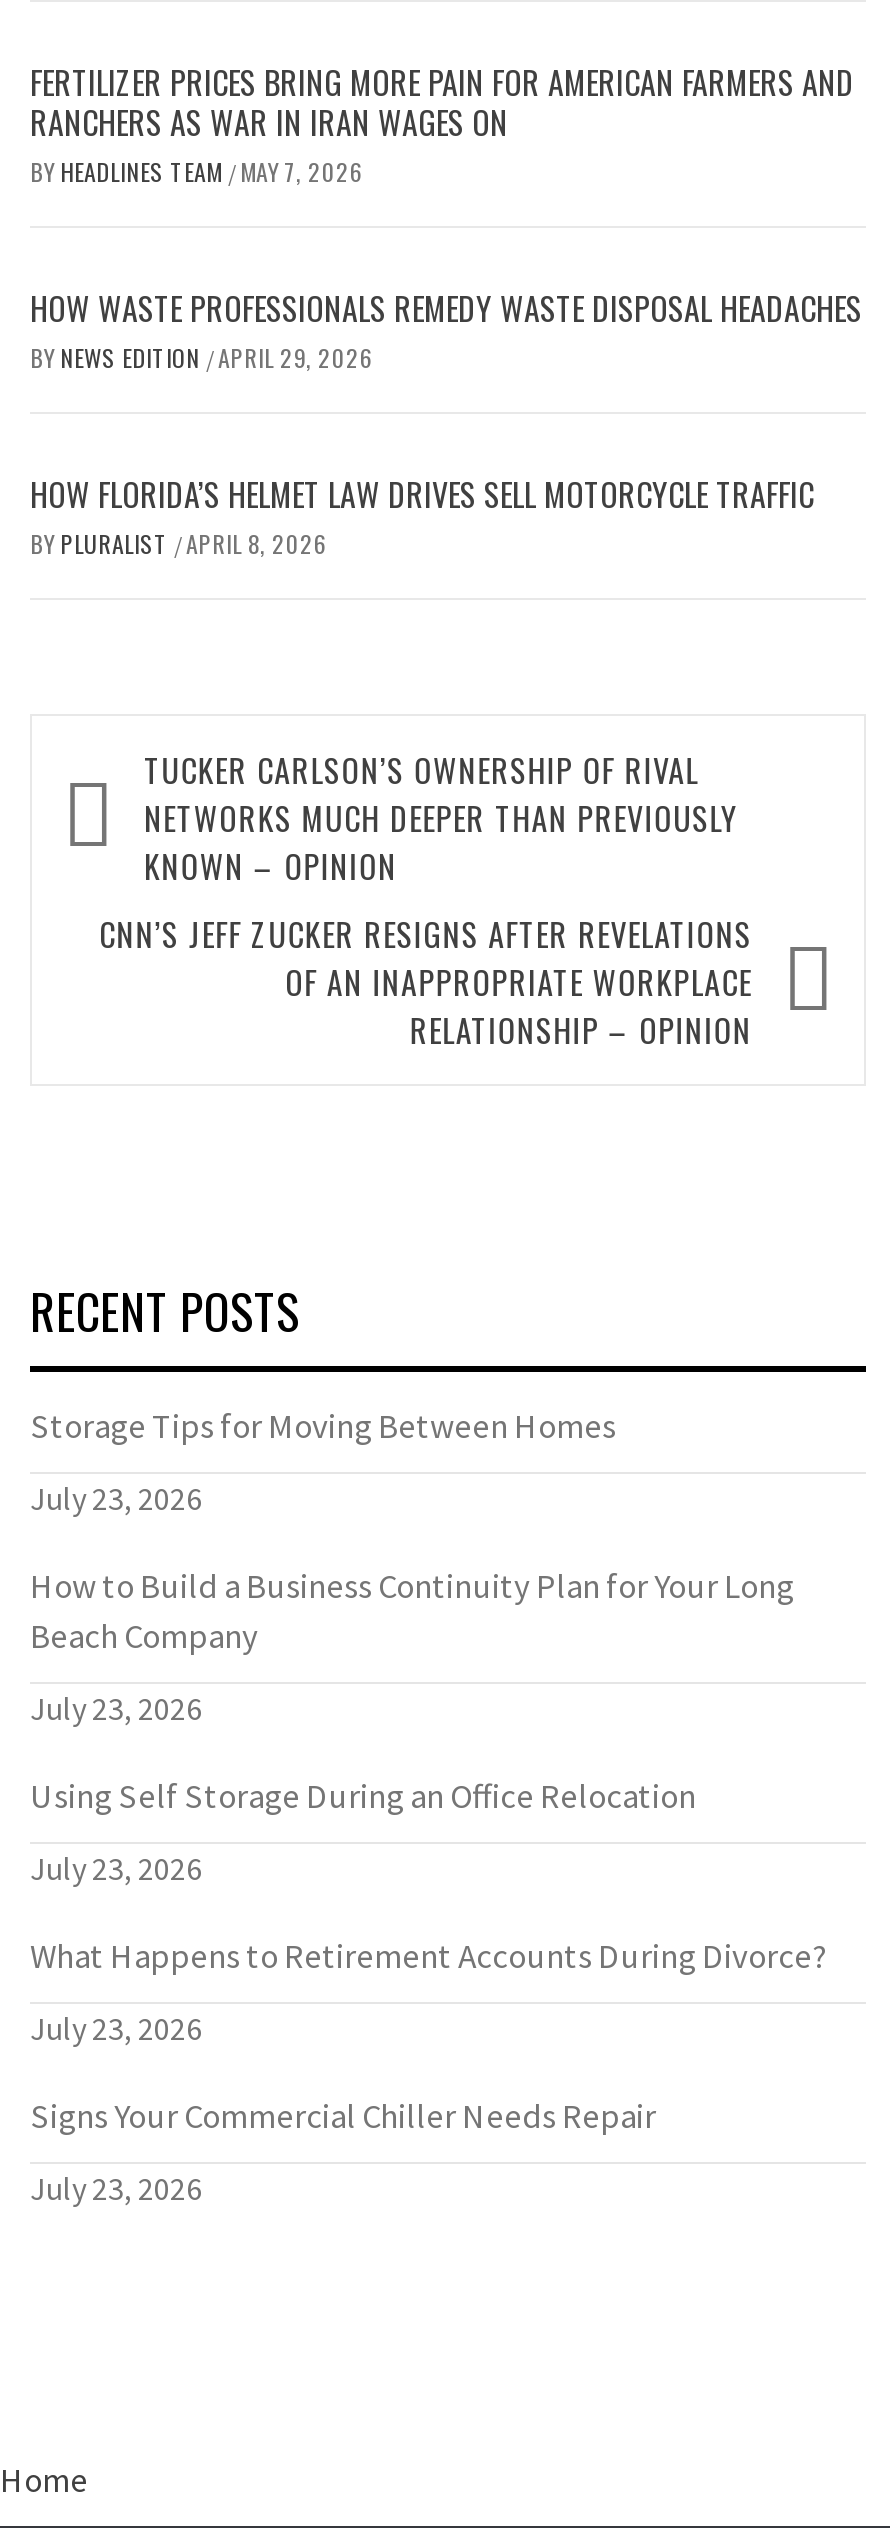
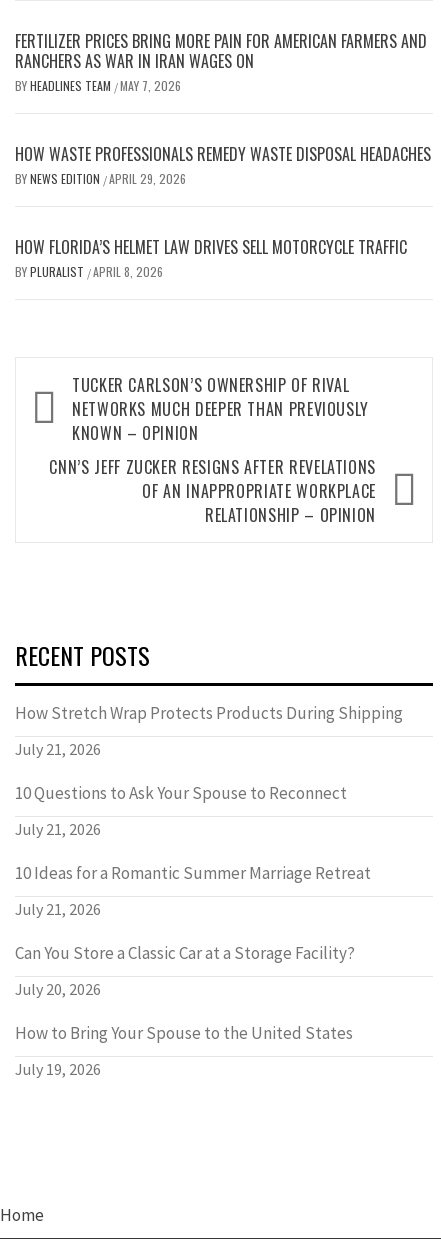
- Storage Tips for Moving Between Homes
+ How Stretch Wrap Protects Products During Shipping

- July 23, 2026
+ July 21, 2026

- How to Build a Business Continuity Plan for Your Long
- Beach Company
+ 10 Questions to Ask Your Spouse to Reconnect

- July 23, 2026
+ July 21, 2026

- Using Self Storage During an Office Relocation
+ 10 Ideas for a Romantic Summer Marriage Retreat

- July 23, 2026
+ July 21, 2026

- What Happens to Retirement Accounts During Divorce?
+ Can You Store a Classic Car at a Storage Facility?

- July 23, 2026
+ July 20, 2026

- Signs Your Commercial Chiller Needs Repair
+ How to Bring Your Spouse to the United States

- July 23, 2026
+ July 19, 2026
